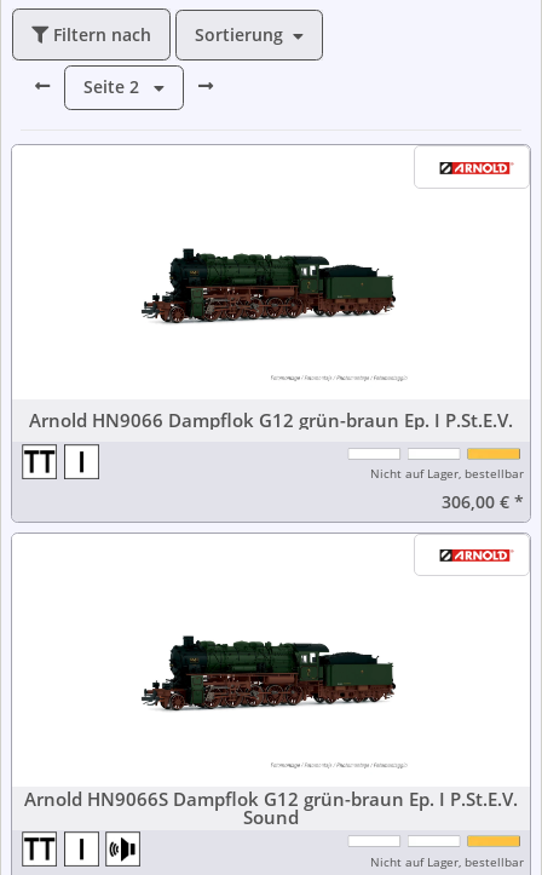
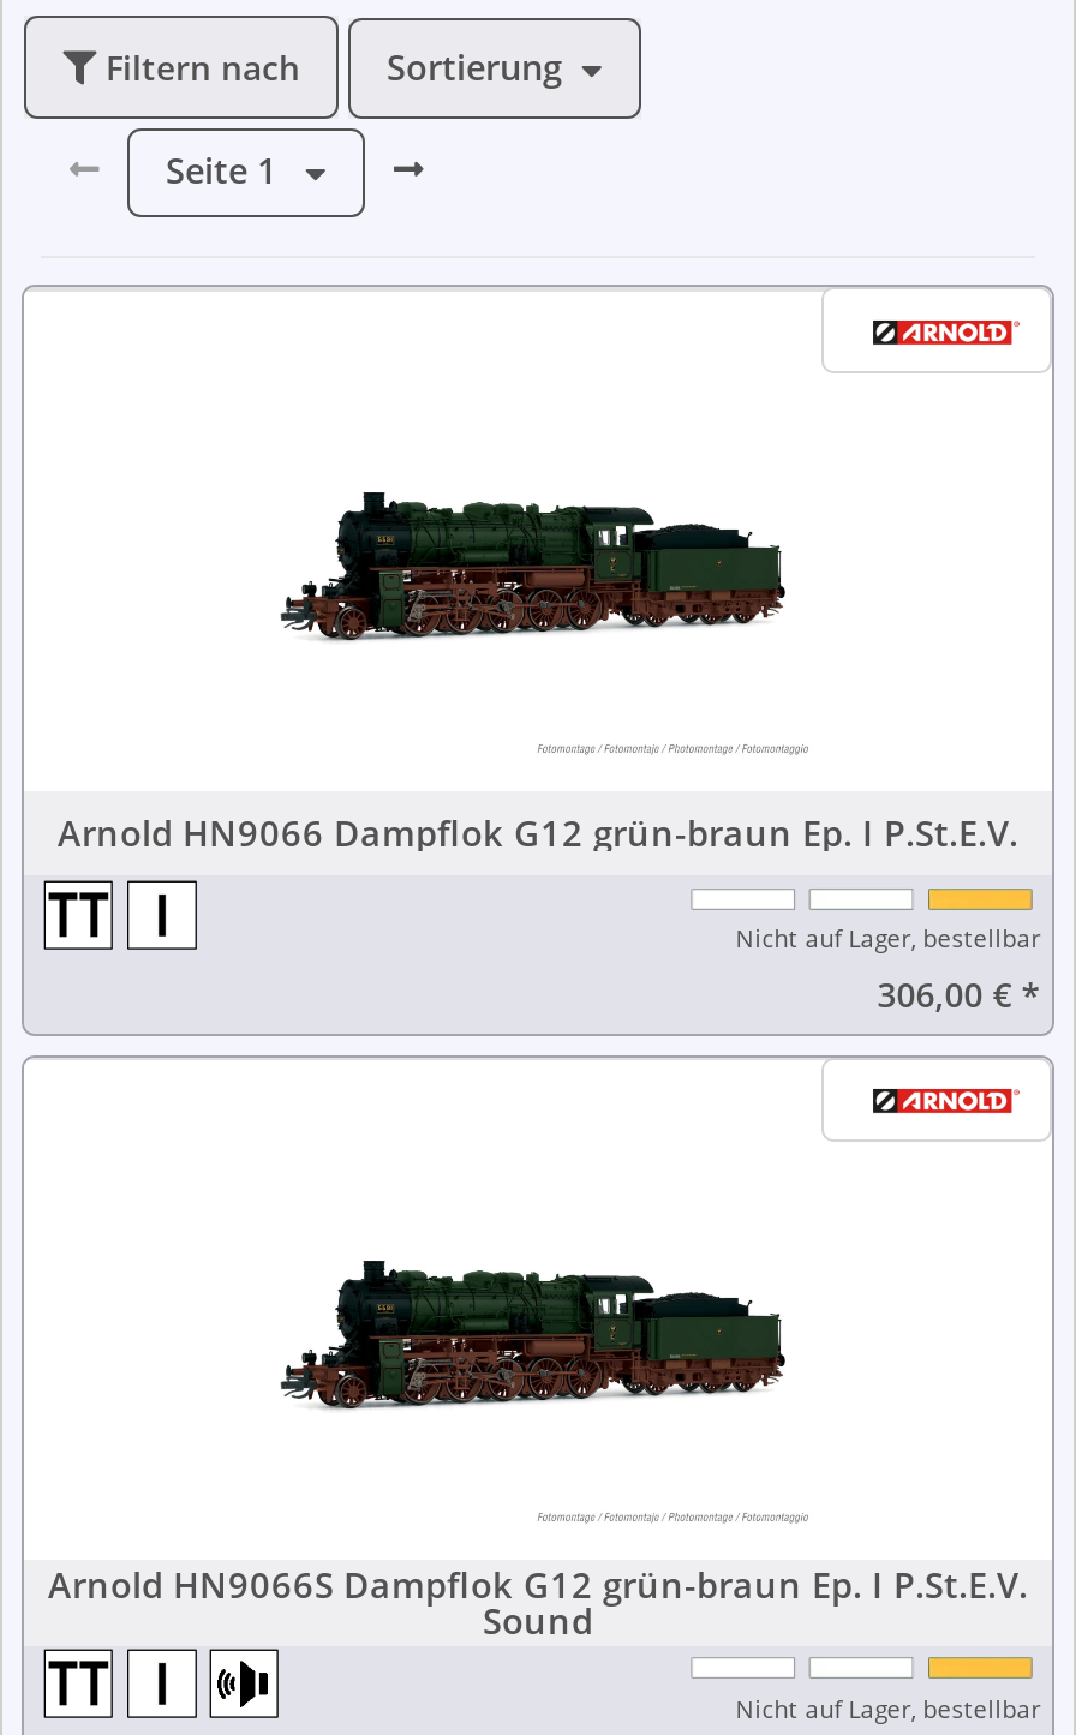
- Seite 2
+ Seite 1
